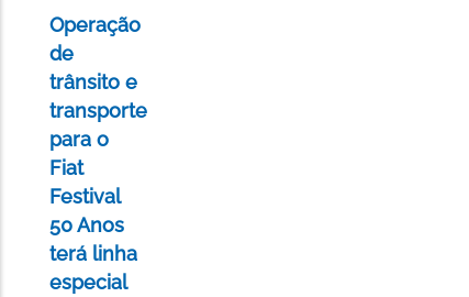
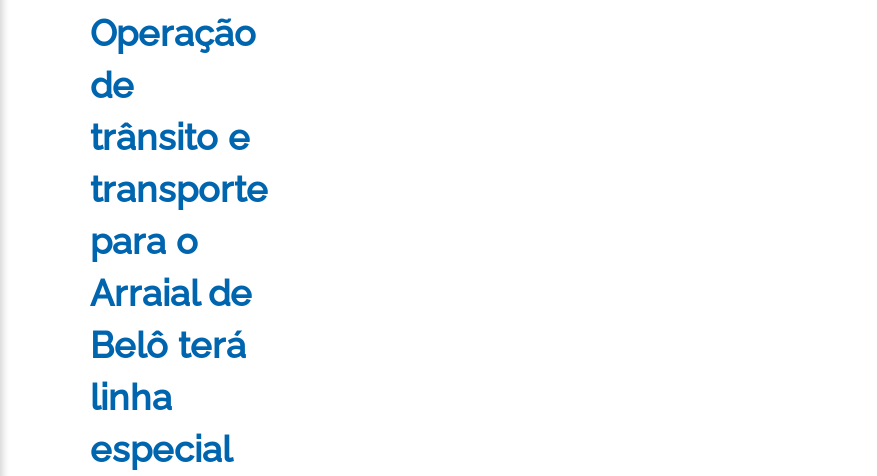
- Fiat
- Festival
- 50 Anos
- terá linha
+ Arraial de
+ Belô terá
+ linha
